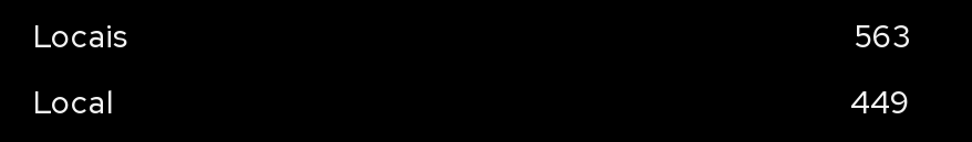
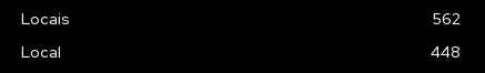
- 563
+ 562

- 449
+ 448
